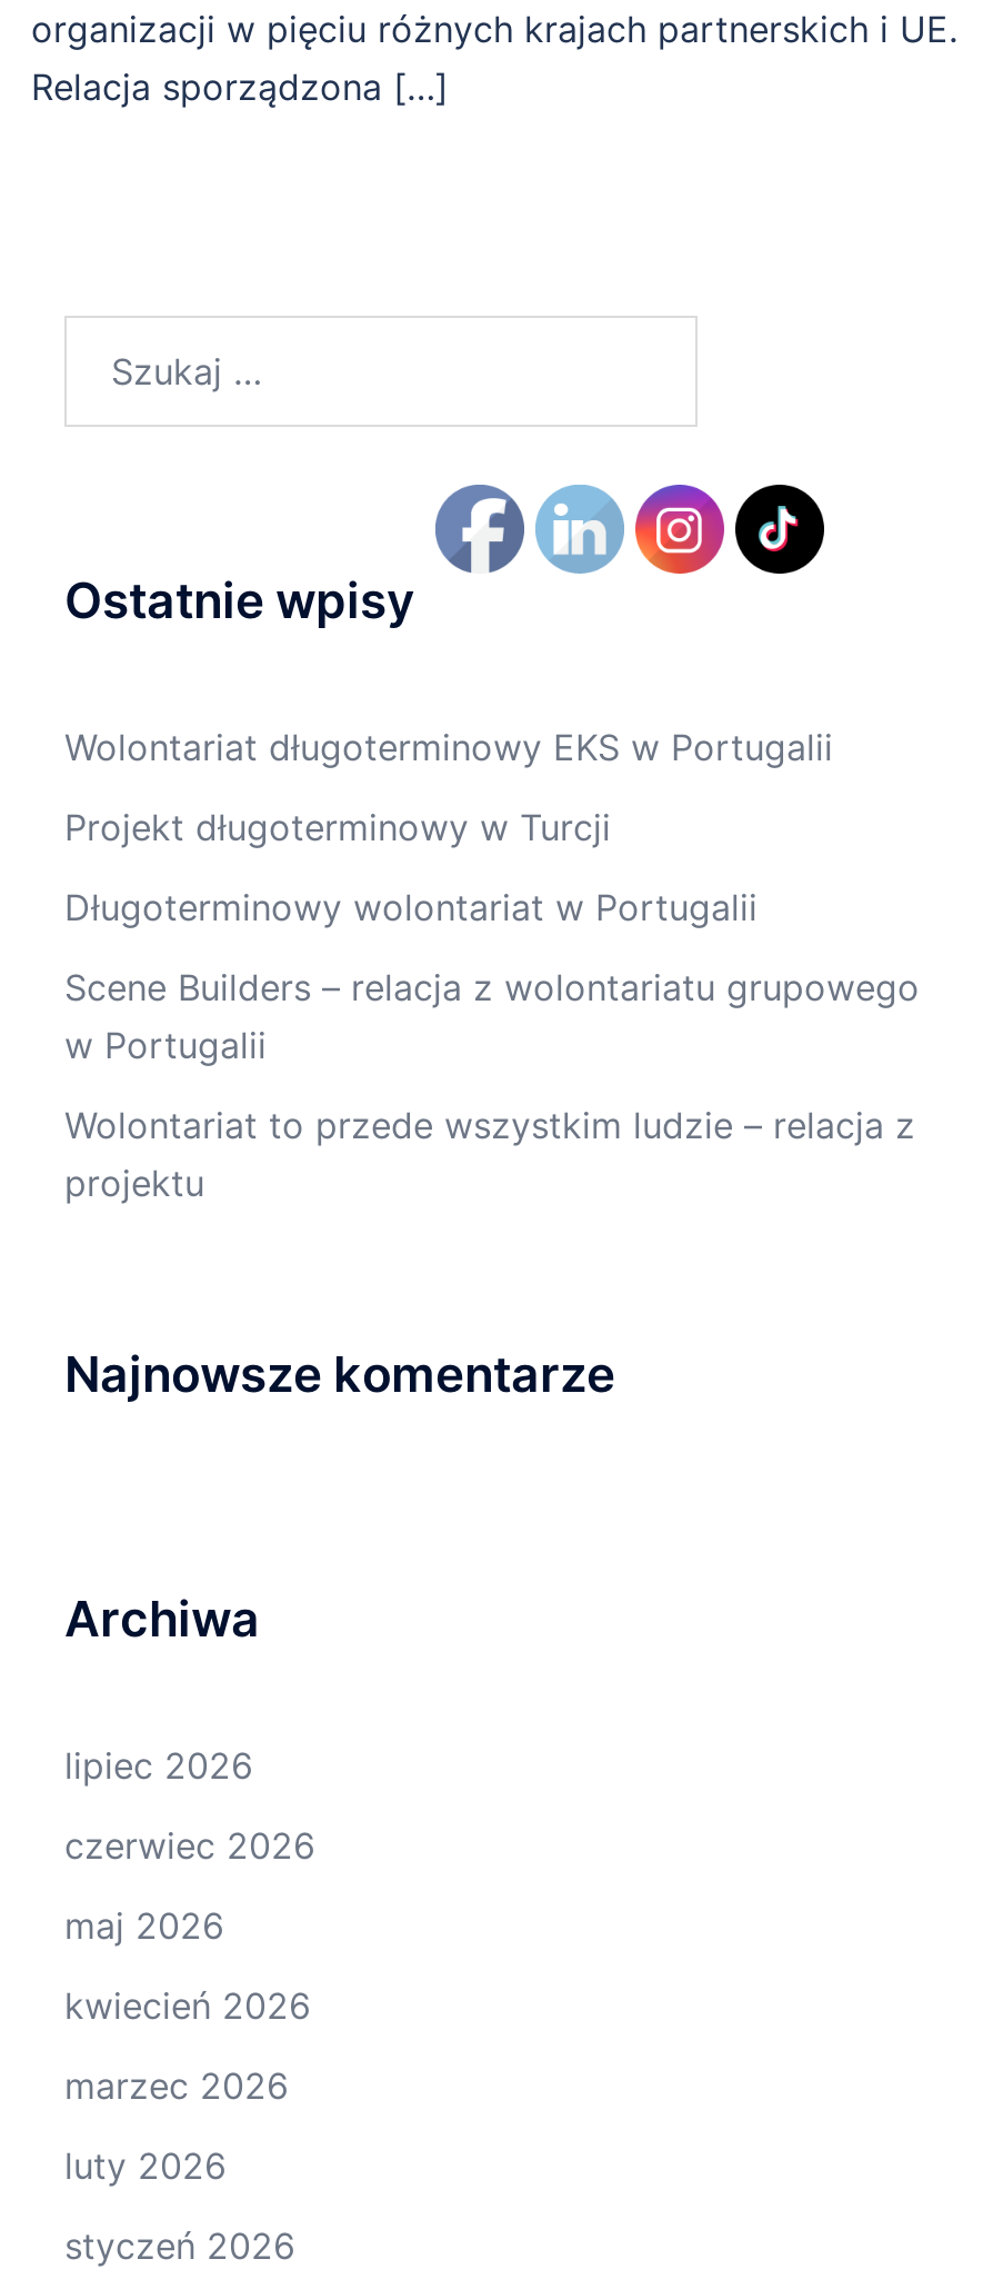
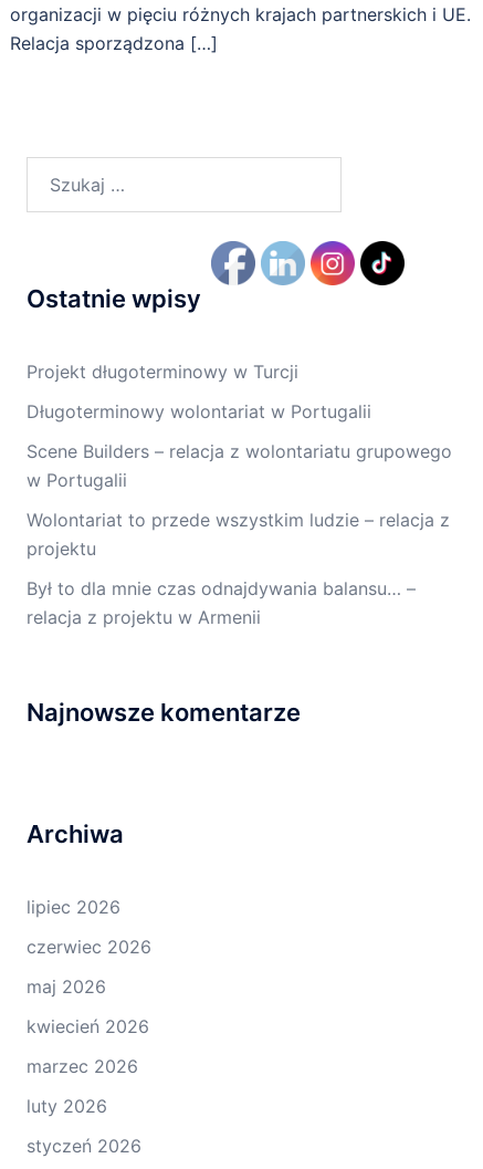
- Wolontariat długoterminowy EKS w Portugalii

moved up: Projekt długoterminowy w Turcji | Długoterminowy wolontariat w Portugalii | Scene Builders – relacja z wolontariatu grupowego | w Portugalii | Wolontariat to przede wszystkim ludzie – relacja z | projektu

+ Był to dla mnie czas odnajdywania balansu… –
+ relacja z projektu w Armenii
